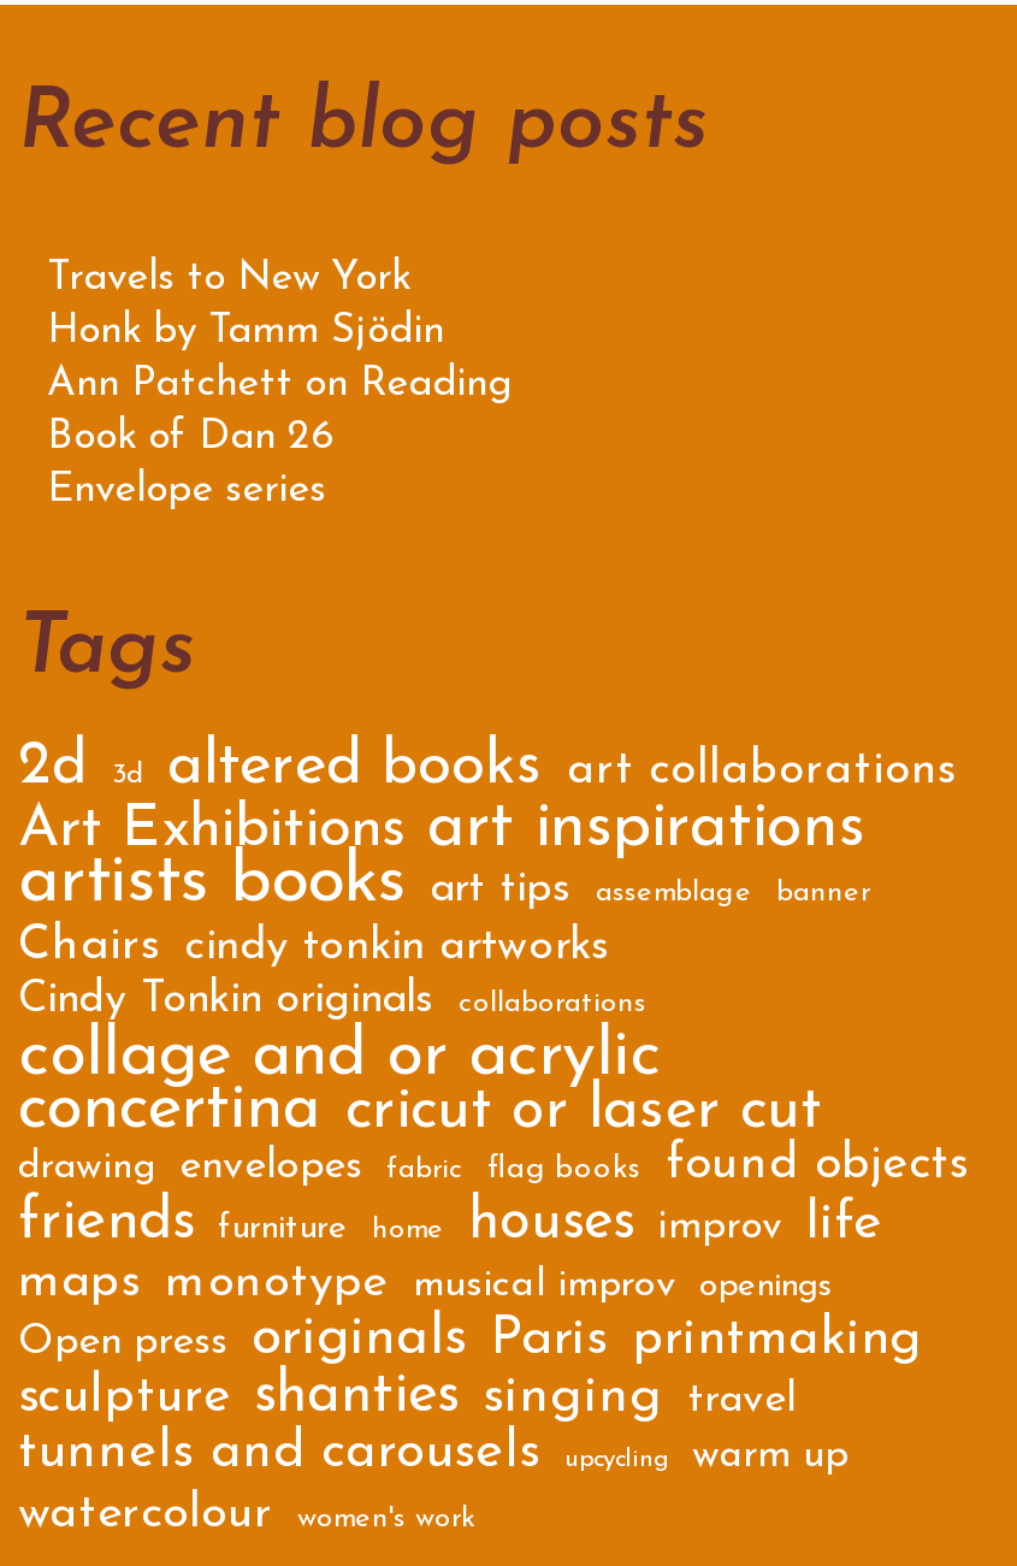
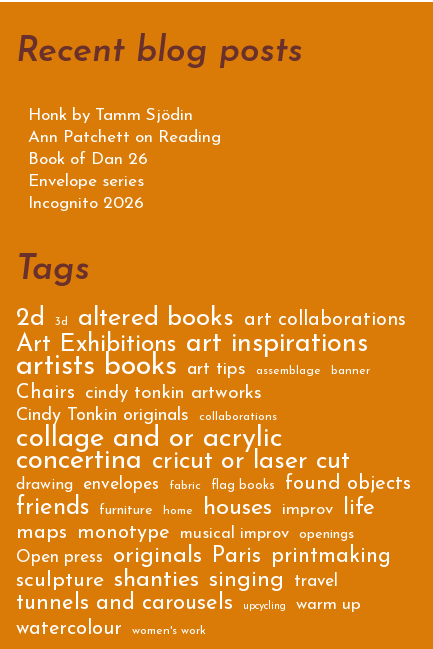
- Travels to New York

moved up: Honk by Tamm Sjödin | Ann Patchett on Reading | Book of Dan 26 | Envelope series

+ Incognito 2026
